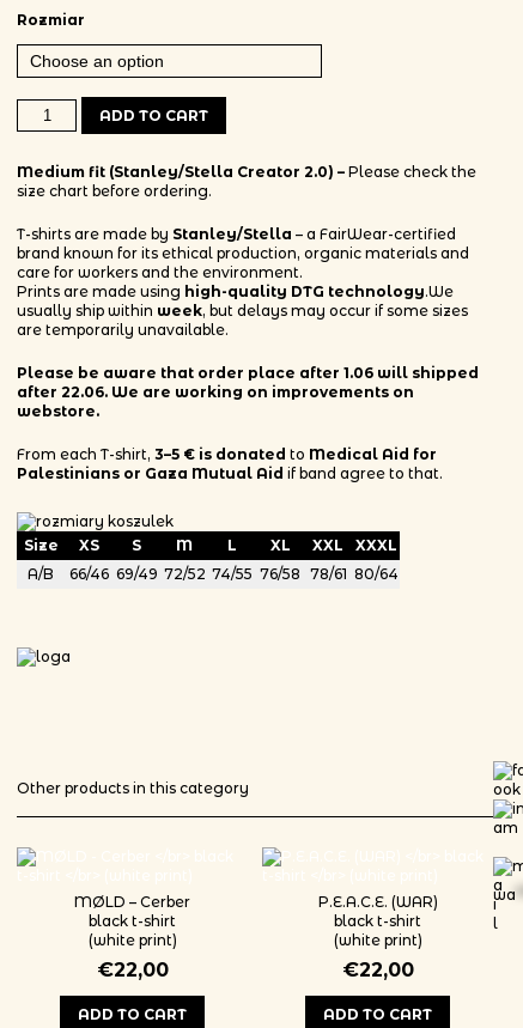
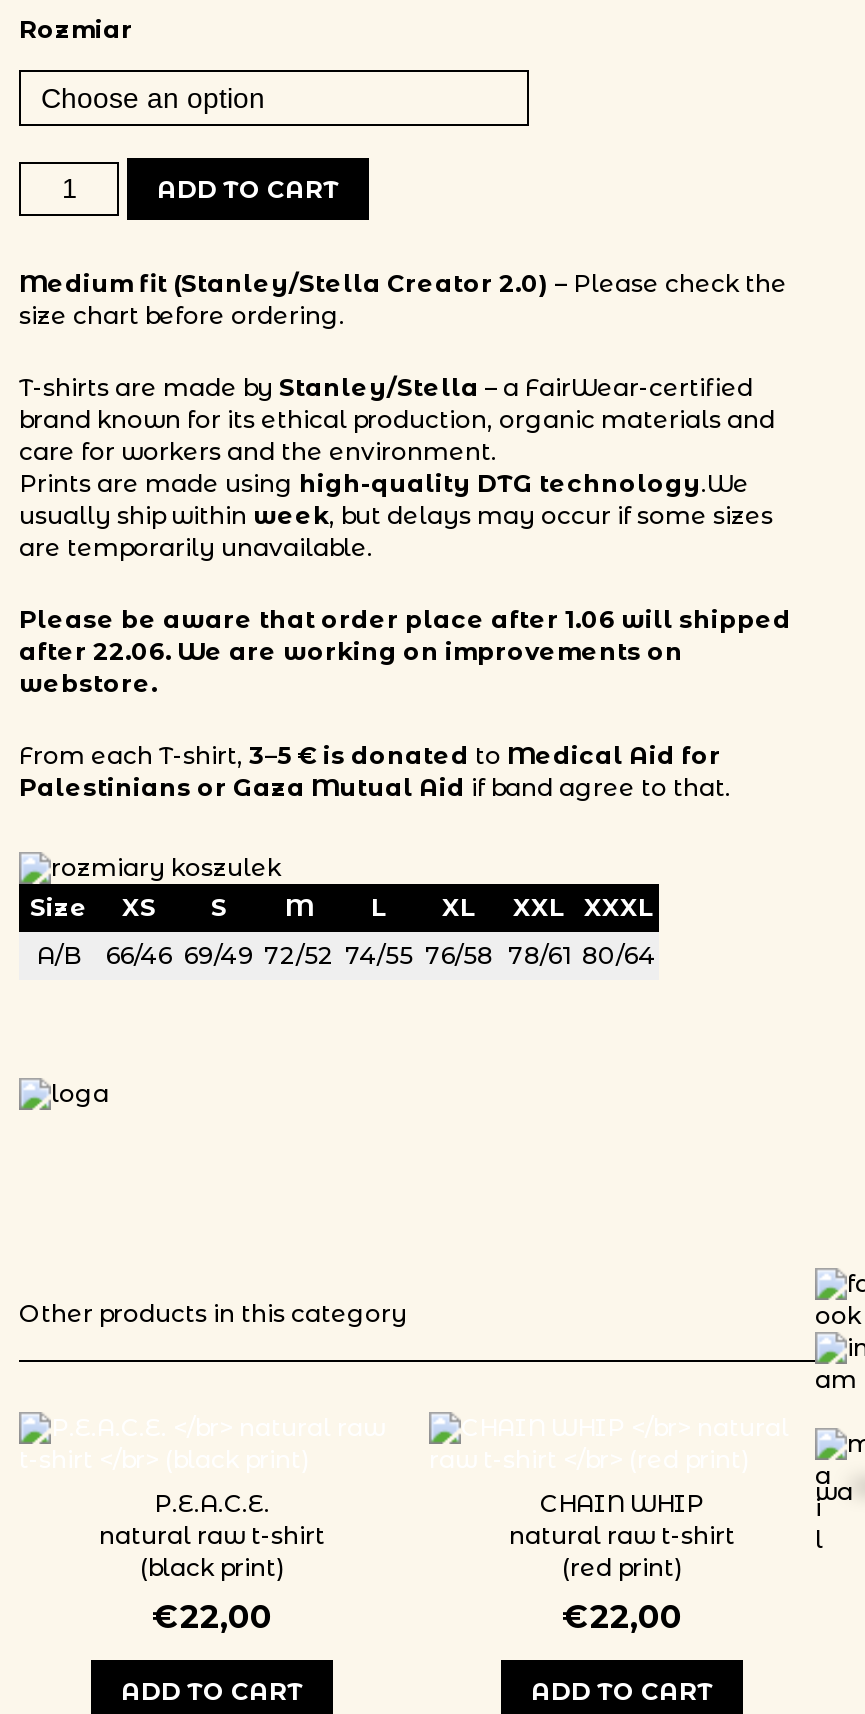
- MØLD – Cerber
- black t-shirt
- (white print)
+ P.E.A.C.E.
+ natural raw t-shirt
+ (black print)

- P.E.A.C.E. (WAR)
- black t-shirt
- (white print)
+ CHAIN WHIP
+ natural raw t-shirt
+ (red print)
